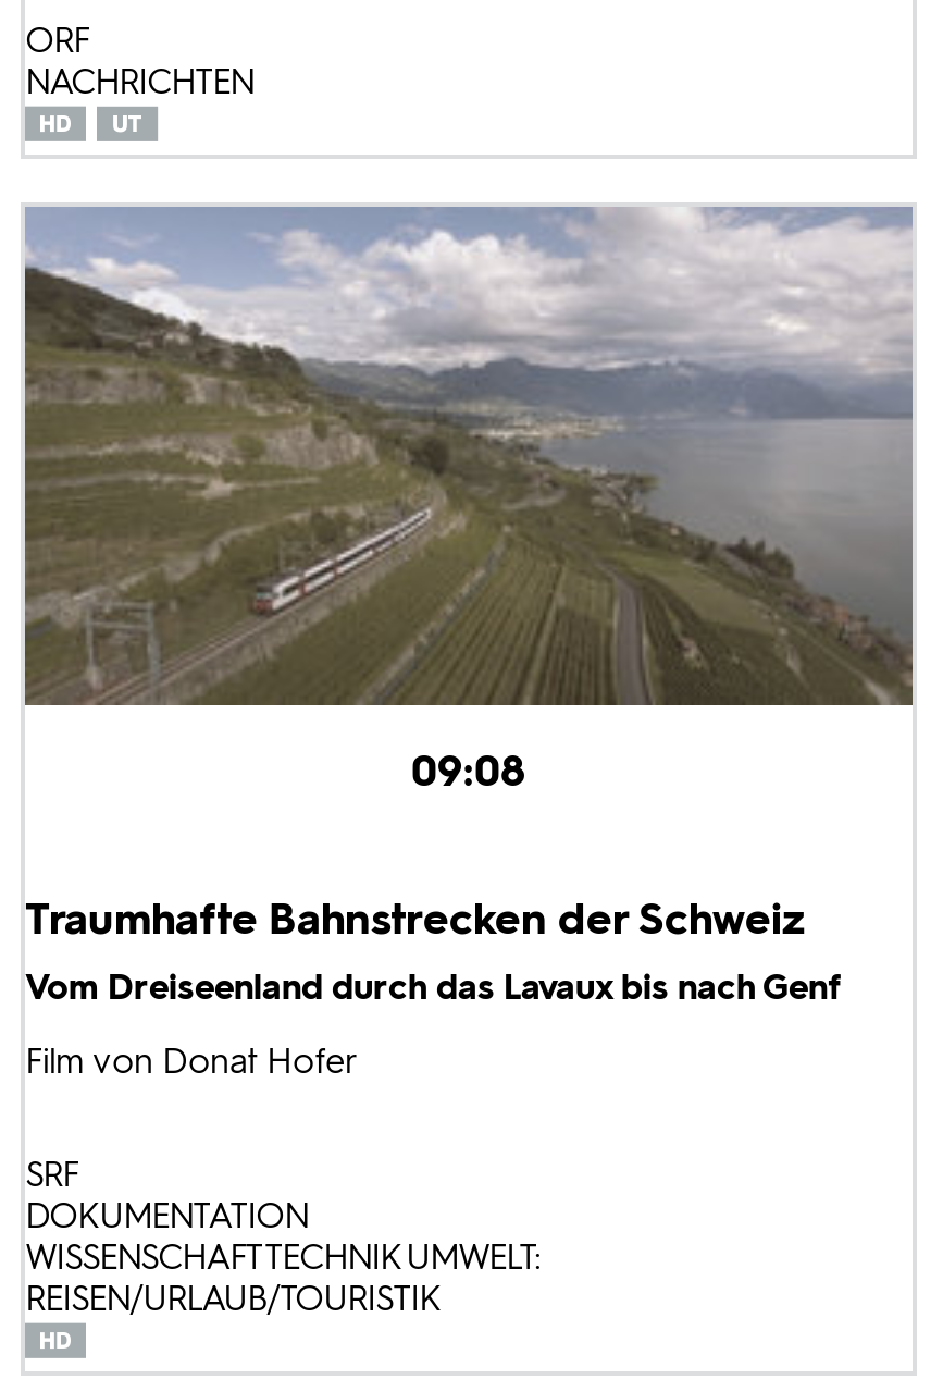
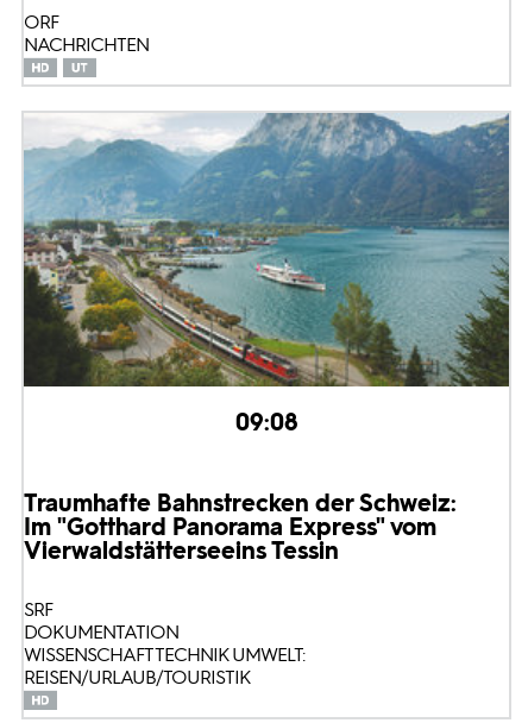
- [image]
+ [image]

- Traumhafte Bahnstrecken der Schweiz
- Vom Dreiseenland durch das Lavaux bis nach Genf
- Film von Donat Hofer
+ Traumhafte Bahnstrecken der Schweiz:
+ Im "Gotthard Panorama Express" vom
+ Vierwaldstätterseeins Tessin
